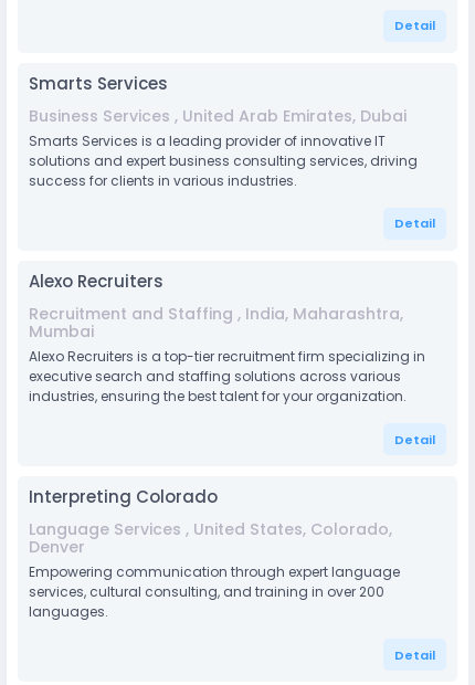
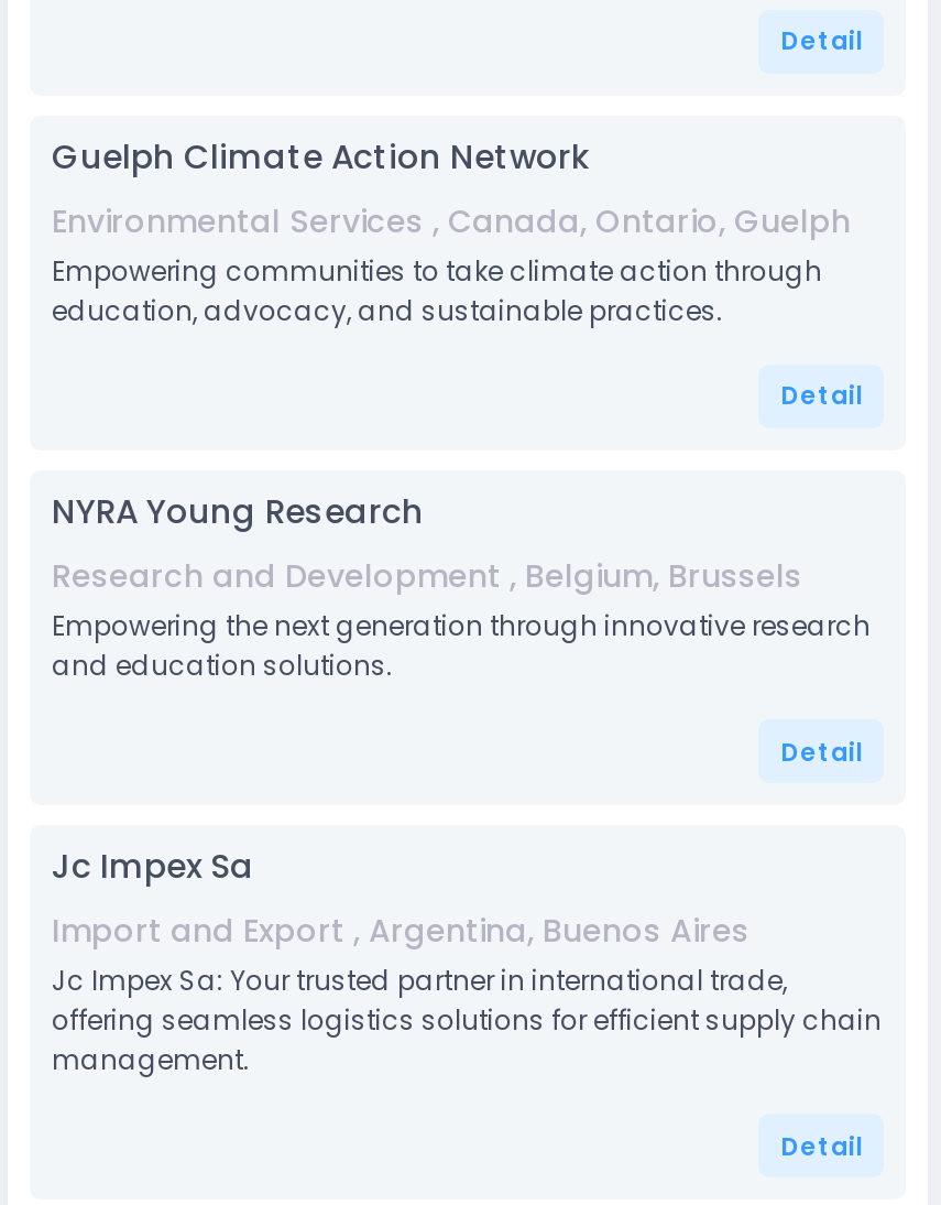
- Smarts Services
- Business Services , United Arab Emirates, Dubai
- Smarts Services is a leading provider of innovative IT
- solutions and expert business consulting services, driving
- success for clients in various industries.
+ Guelph Climate Action Network
+ Environmental Services , Canada, Ontario, Guelph
+ Empowering communities to take climate action through
+ education, advocacy, and sustainable practices.

- Alexo Recruiters
- Recruitment and Staffing , India, Maharashtra,
- Mumbai
- Alexo Recruiters is a top-tier recruitment firm specializing in
- executive search and staffing solutions across various
- industries, ensuring the best talent for your organization.
+ NYRA Young Research
+ Research and Development , Belgium, Brussels
+ Empowering the next generation through innovative research
+ and education solutions.

- Interpreting Colorado
- Language Services , United States, Colorado,
- Denver
- Empowering communication through expert language
- services, cultural consulting, and training in over 200
- languages.
+ Jc Impex Sa
+ Import and Export , Argentina, Buenos Aires
+ Jc Impex Sa: Your trusted partner in international trade,
+ offering seamless logistics solutions for efficient supply chain
+ management.
